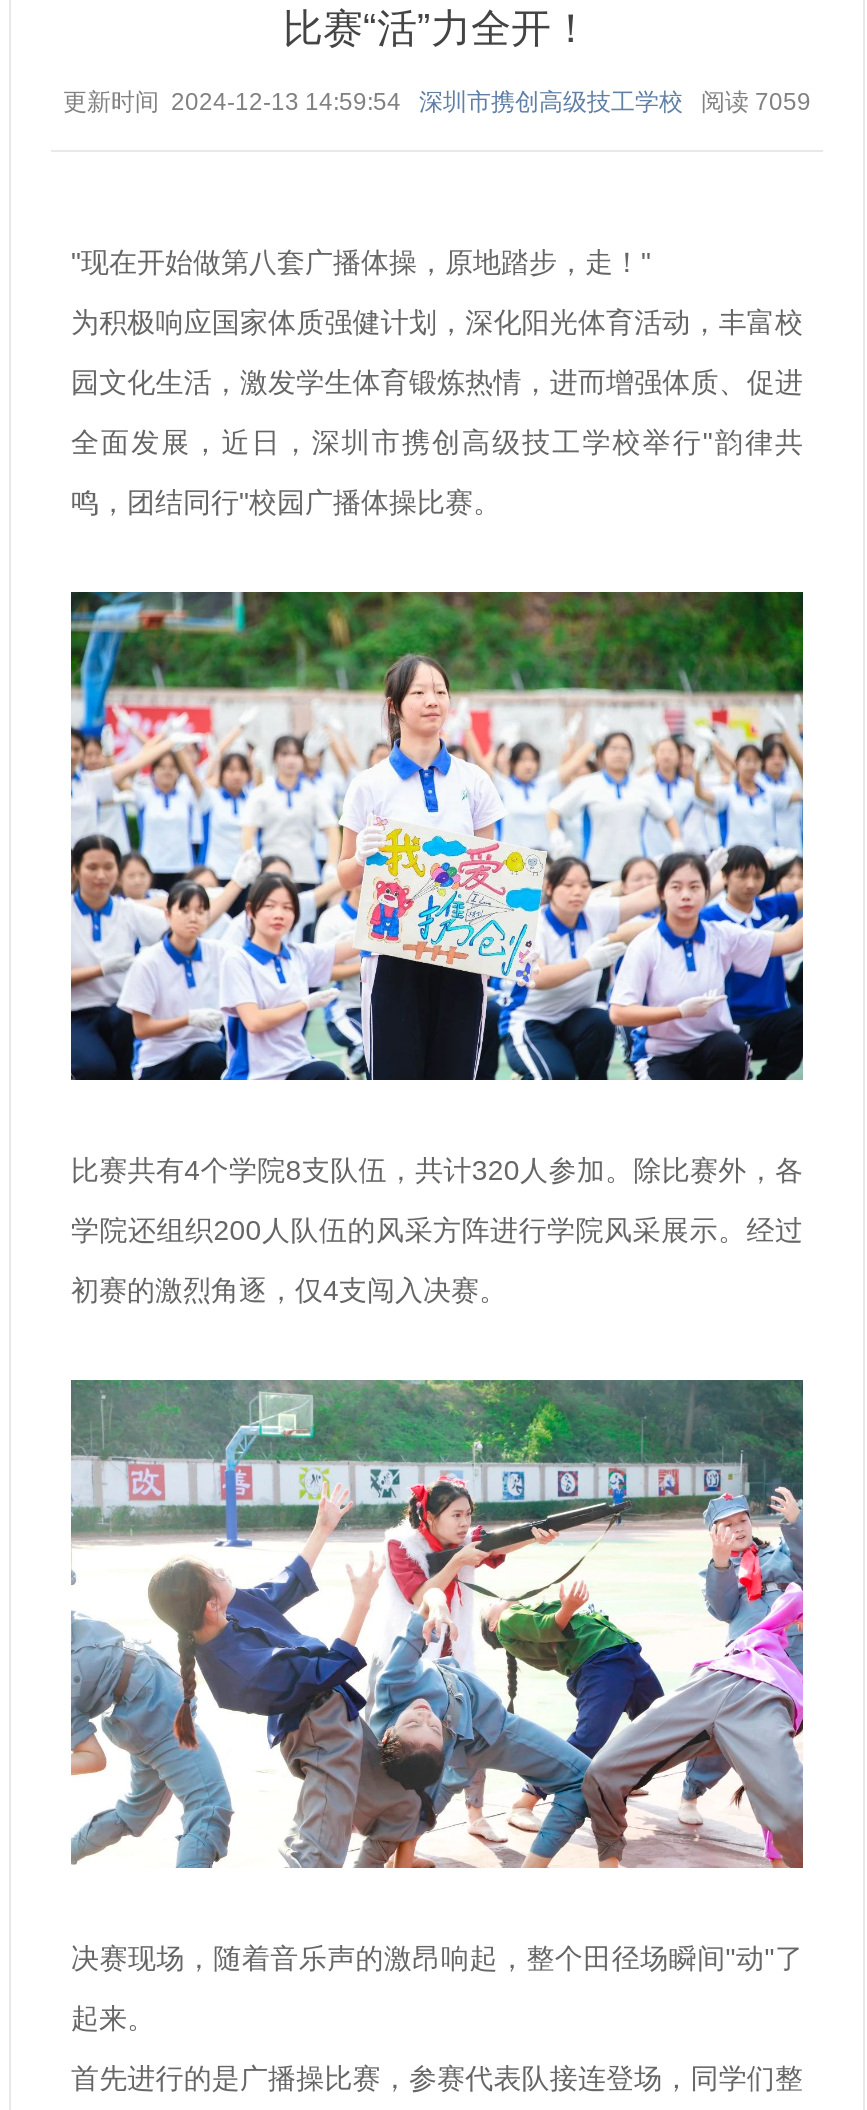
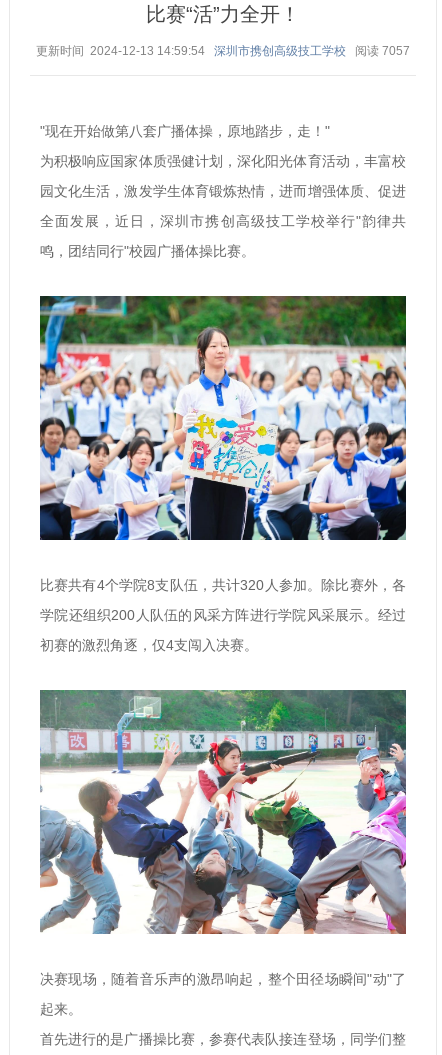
- 更新时间 2024-12-13 14:59:54 深圳市携创高级技工学校 阅读7059
+ 更新时间 2024-12-13 14:59:54 深圳市携创高级技工学校 阅读7057
